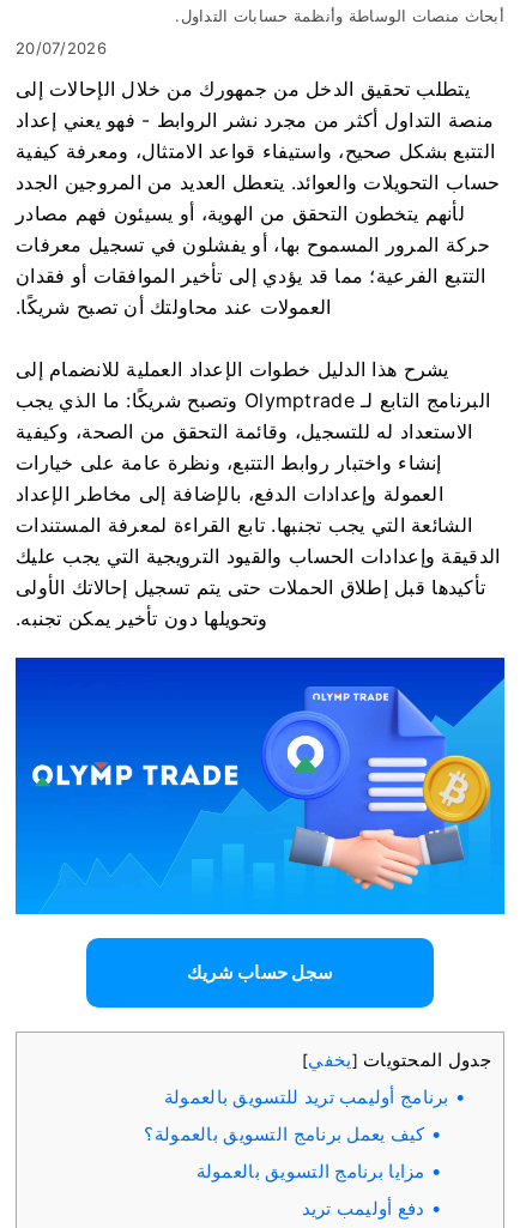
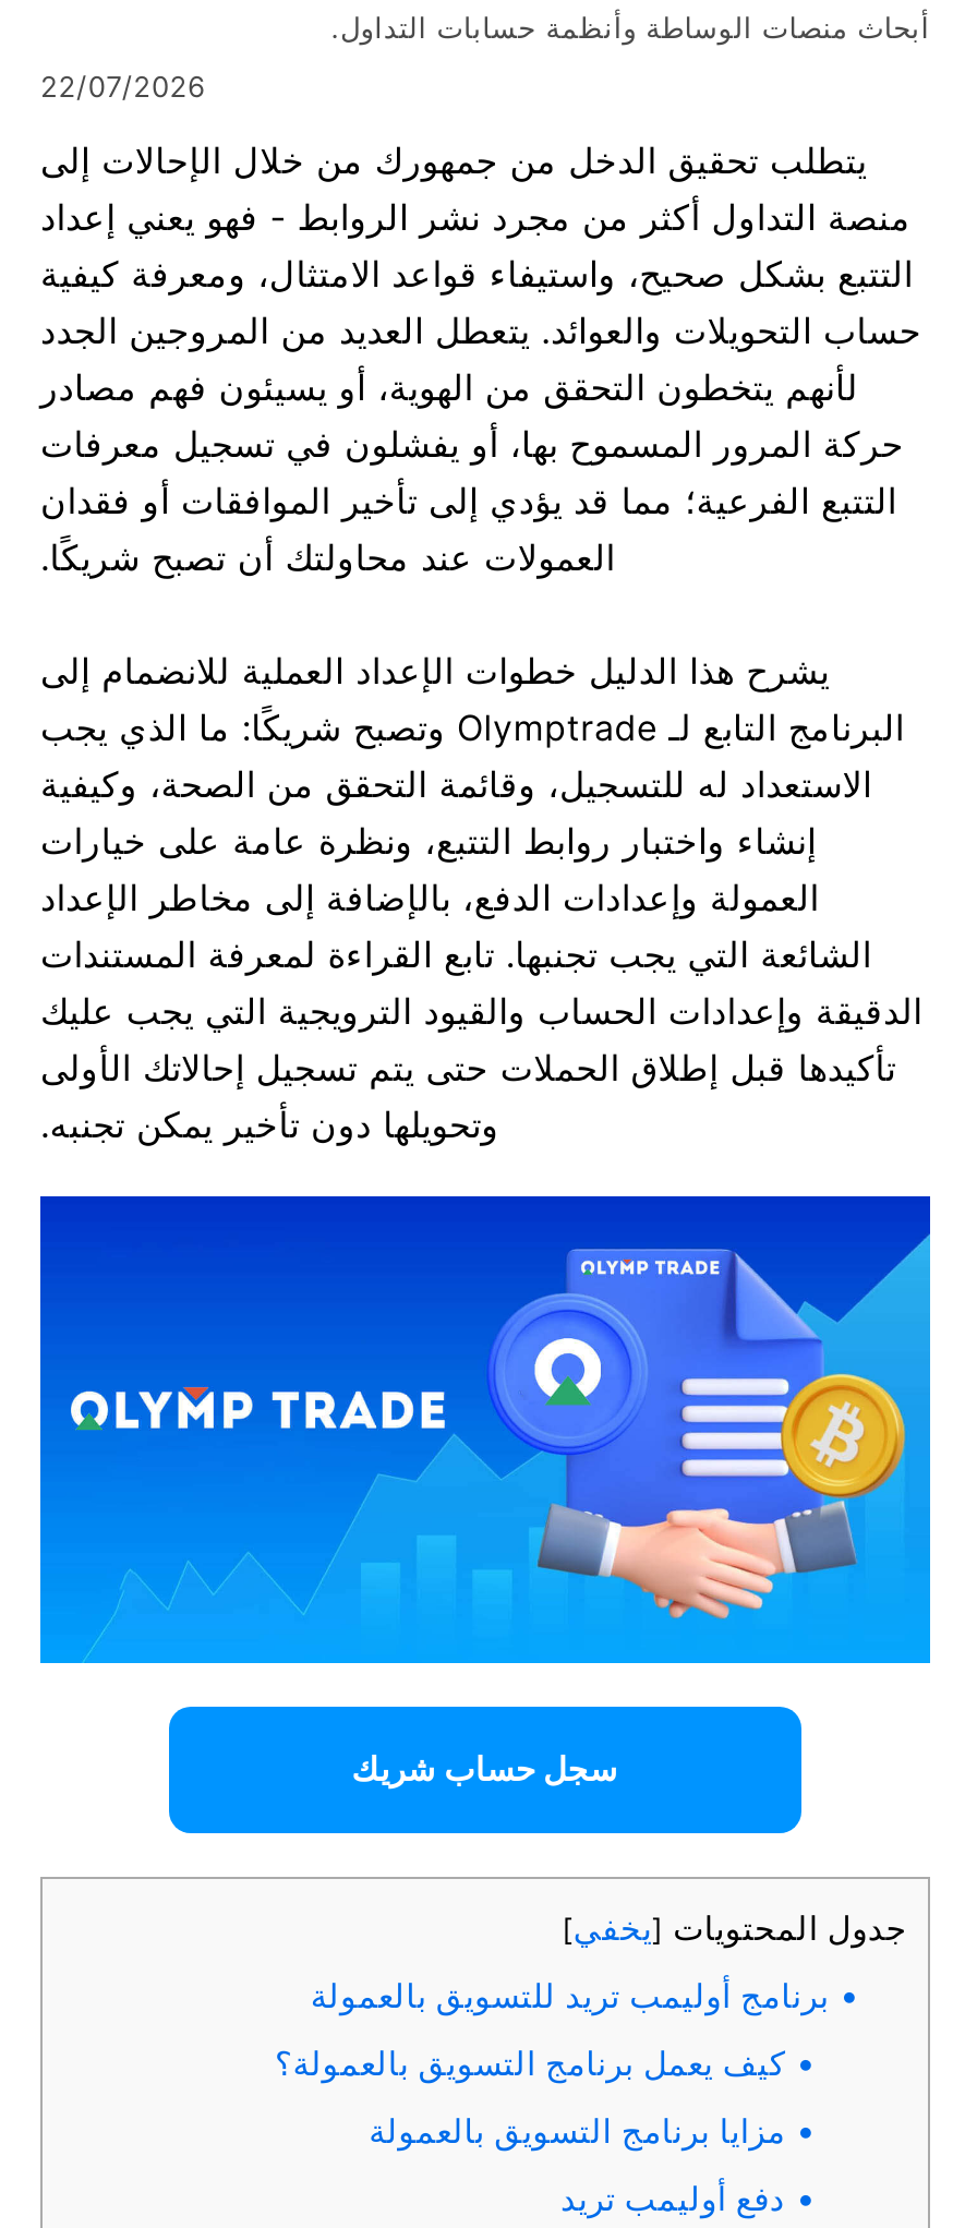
- 20/07/2026
+ 22/07/2026
